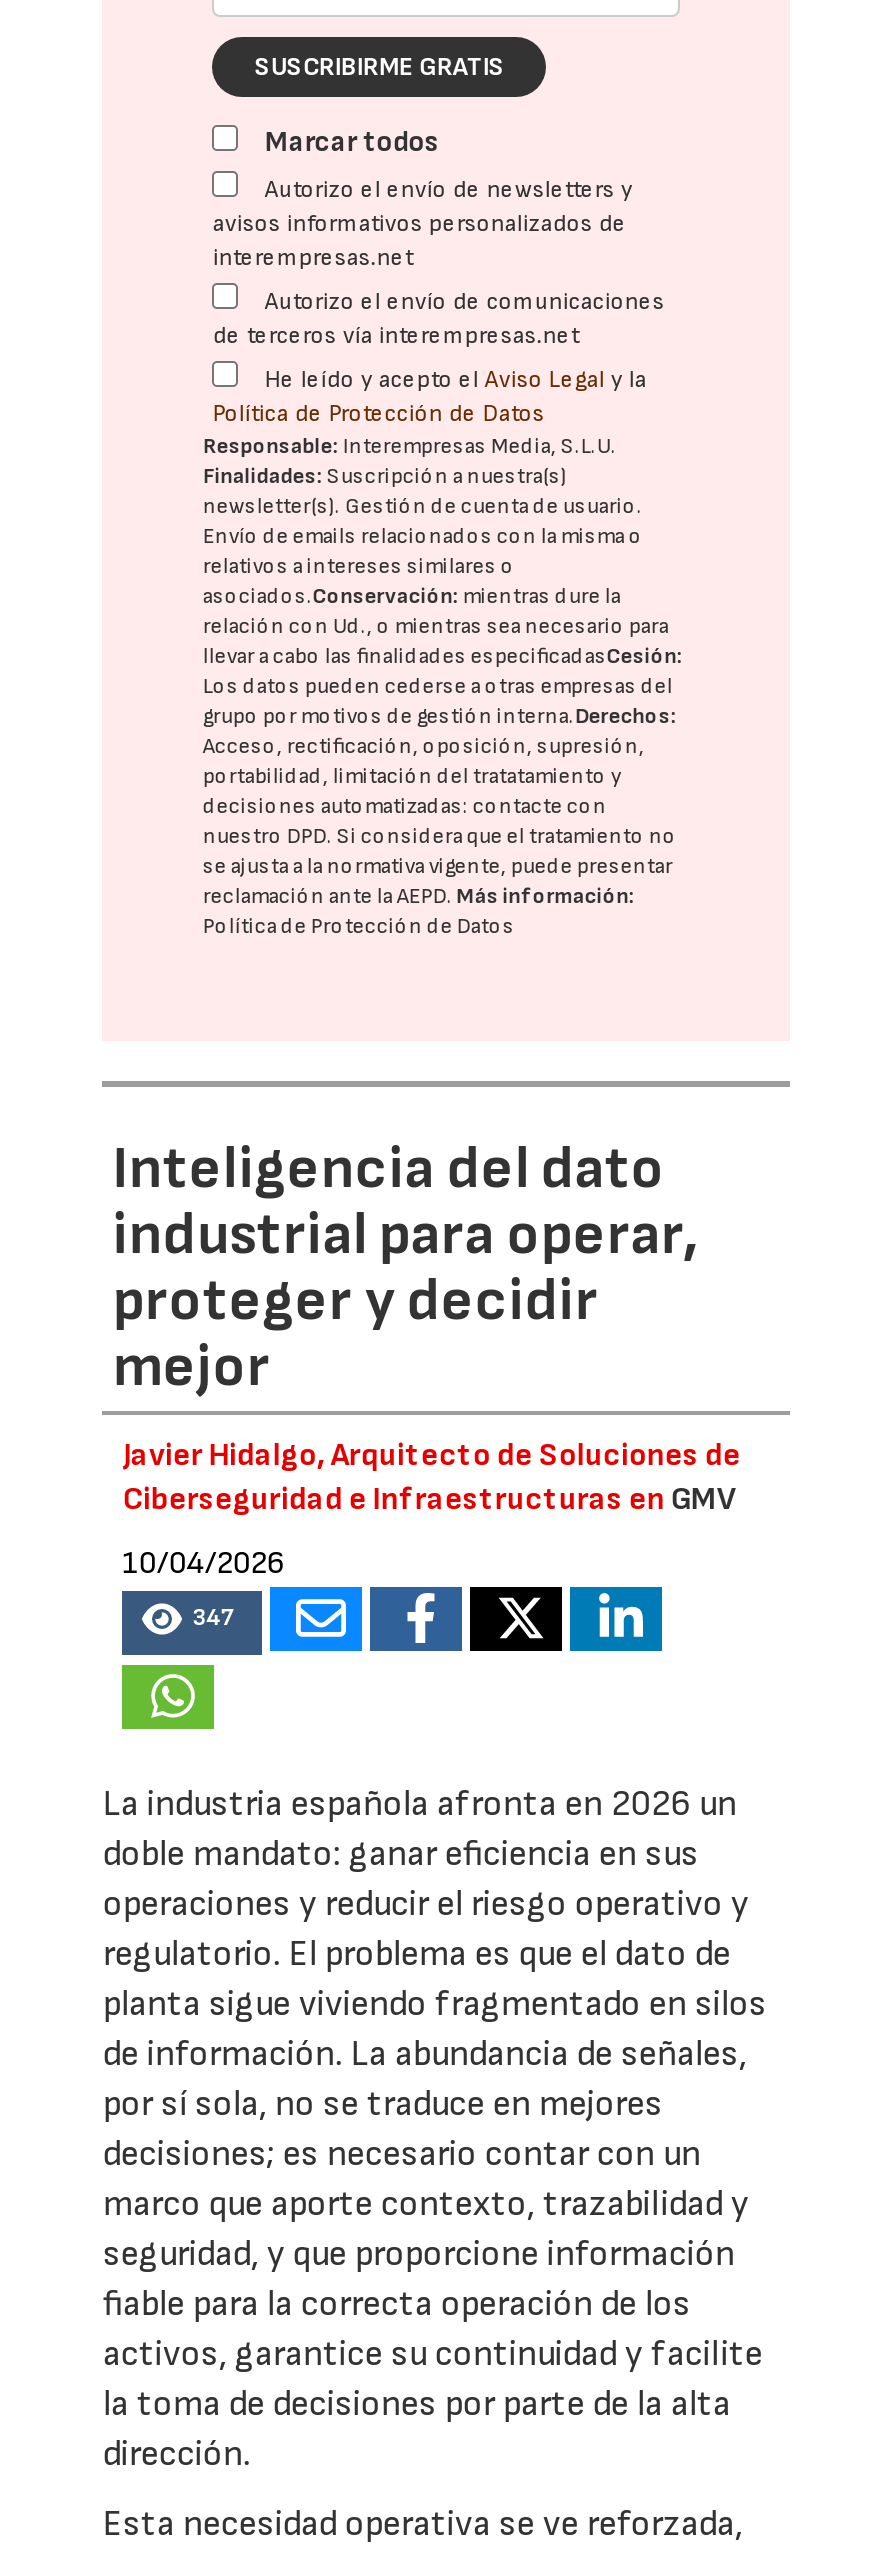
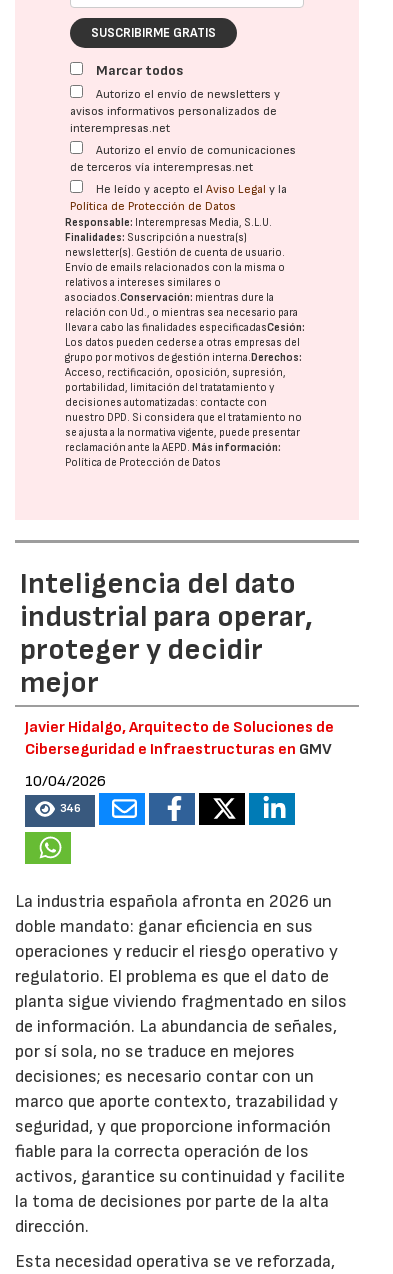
- 347
+ 346
